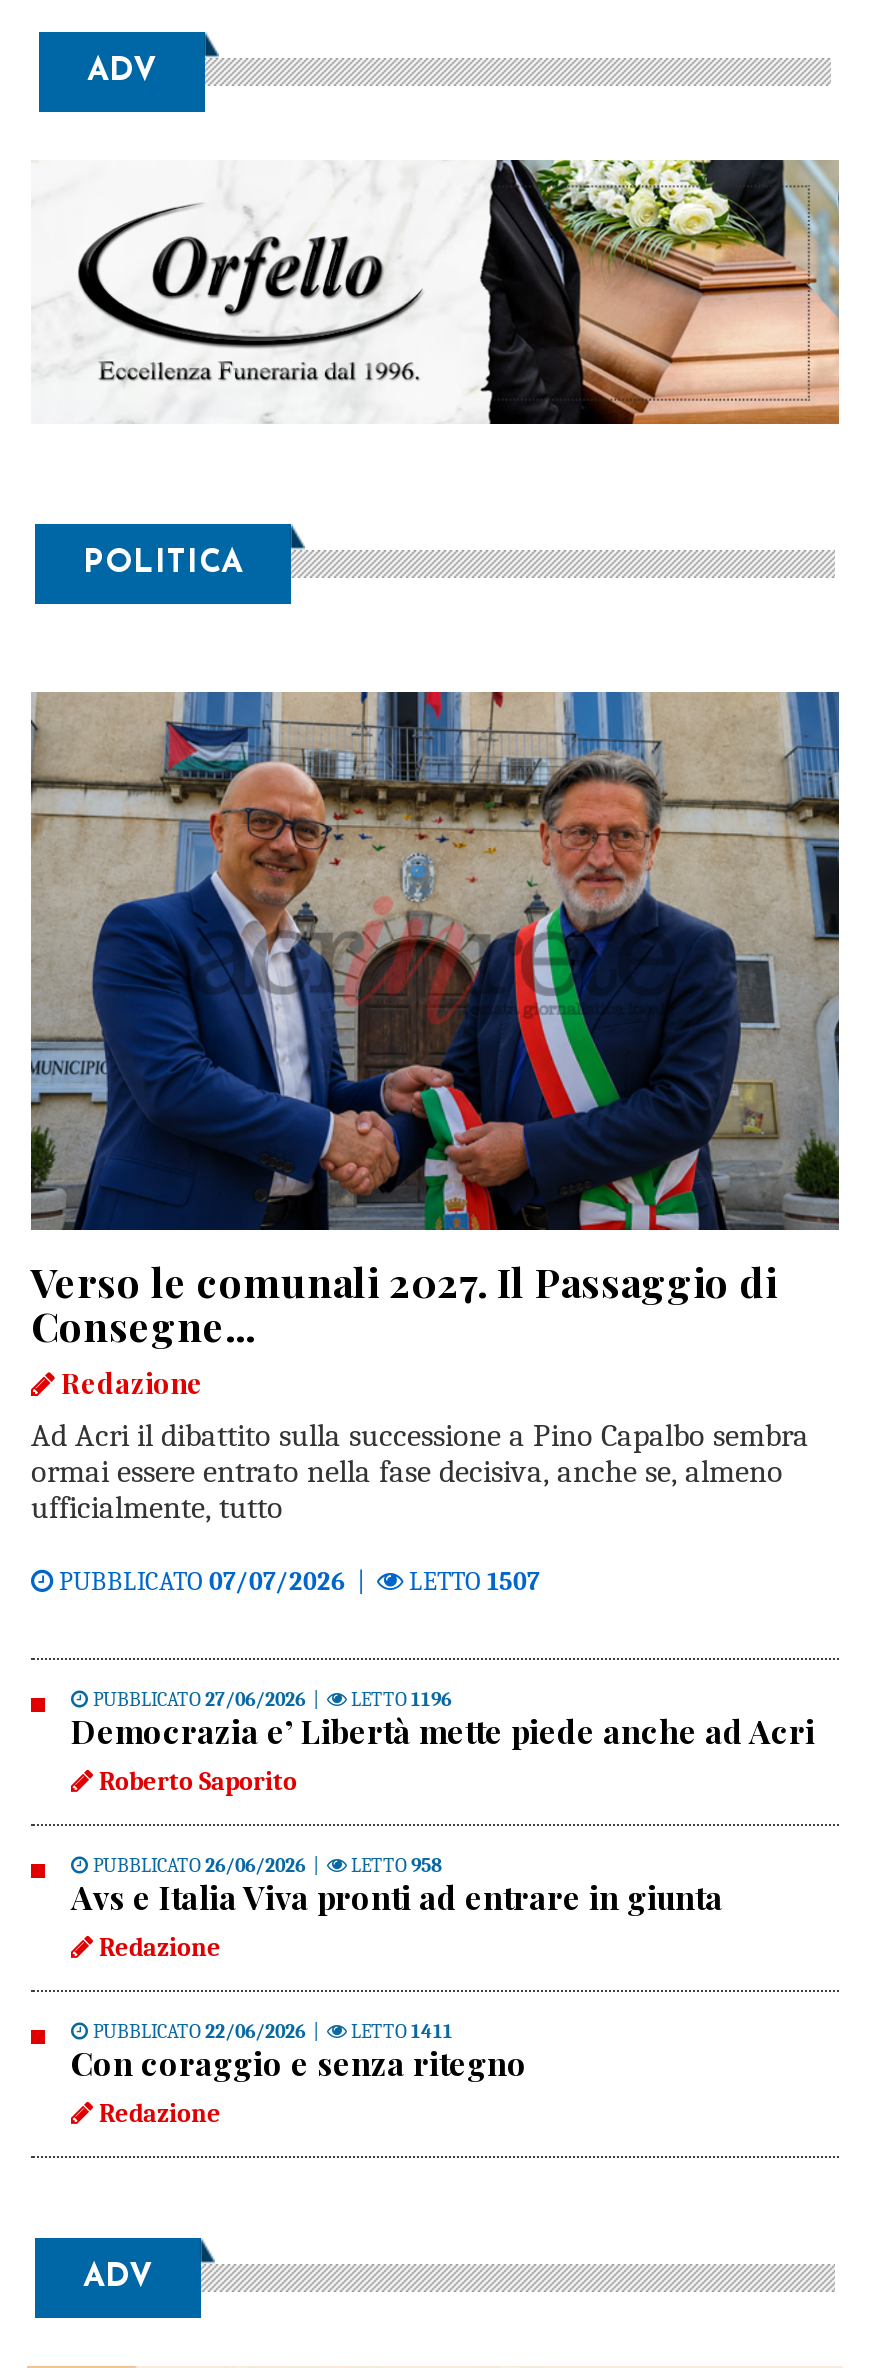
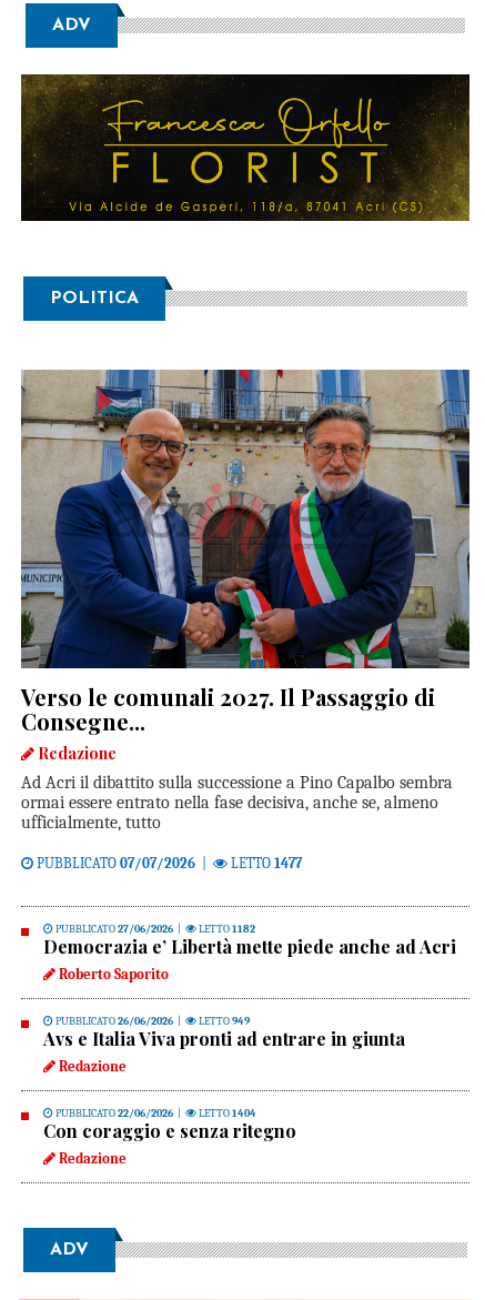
- [image]
+ [image]

- LETTO 1507
+ LETTO 1477

- LETTO1196
+ LETTO1182

- LETTO958
+ LETTO949

- LETTO1411
+ LETTO1404
